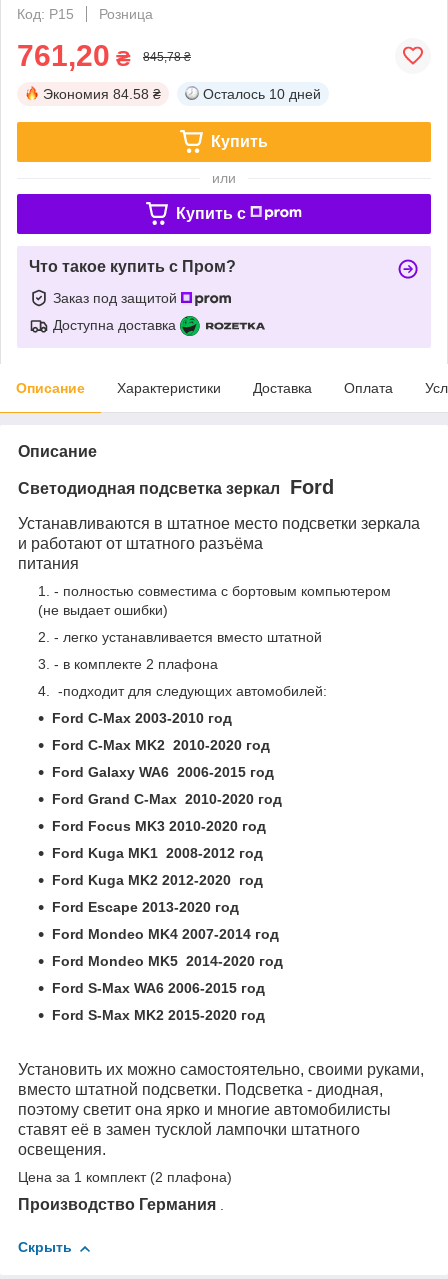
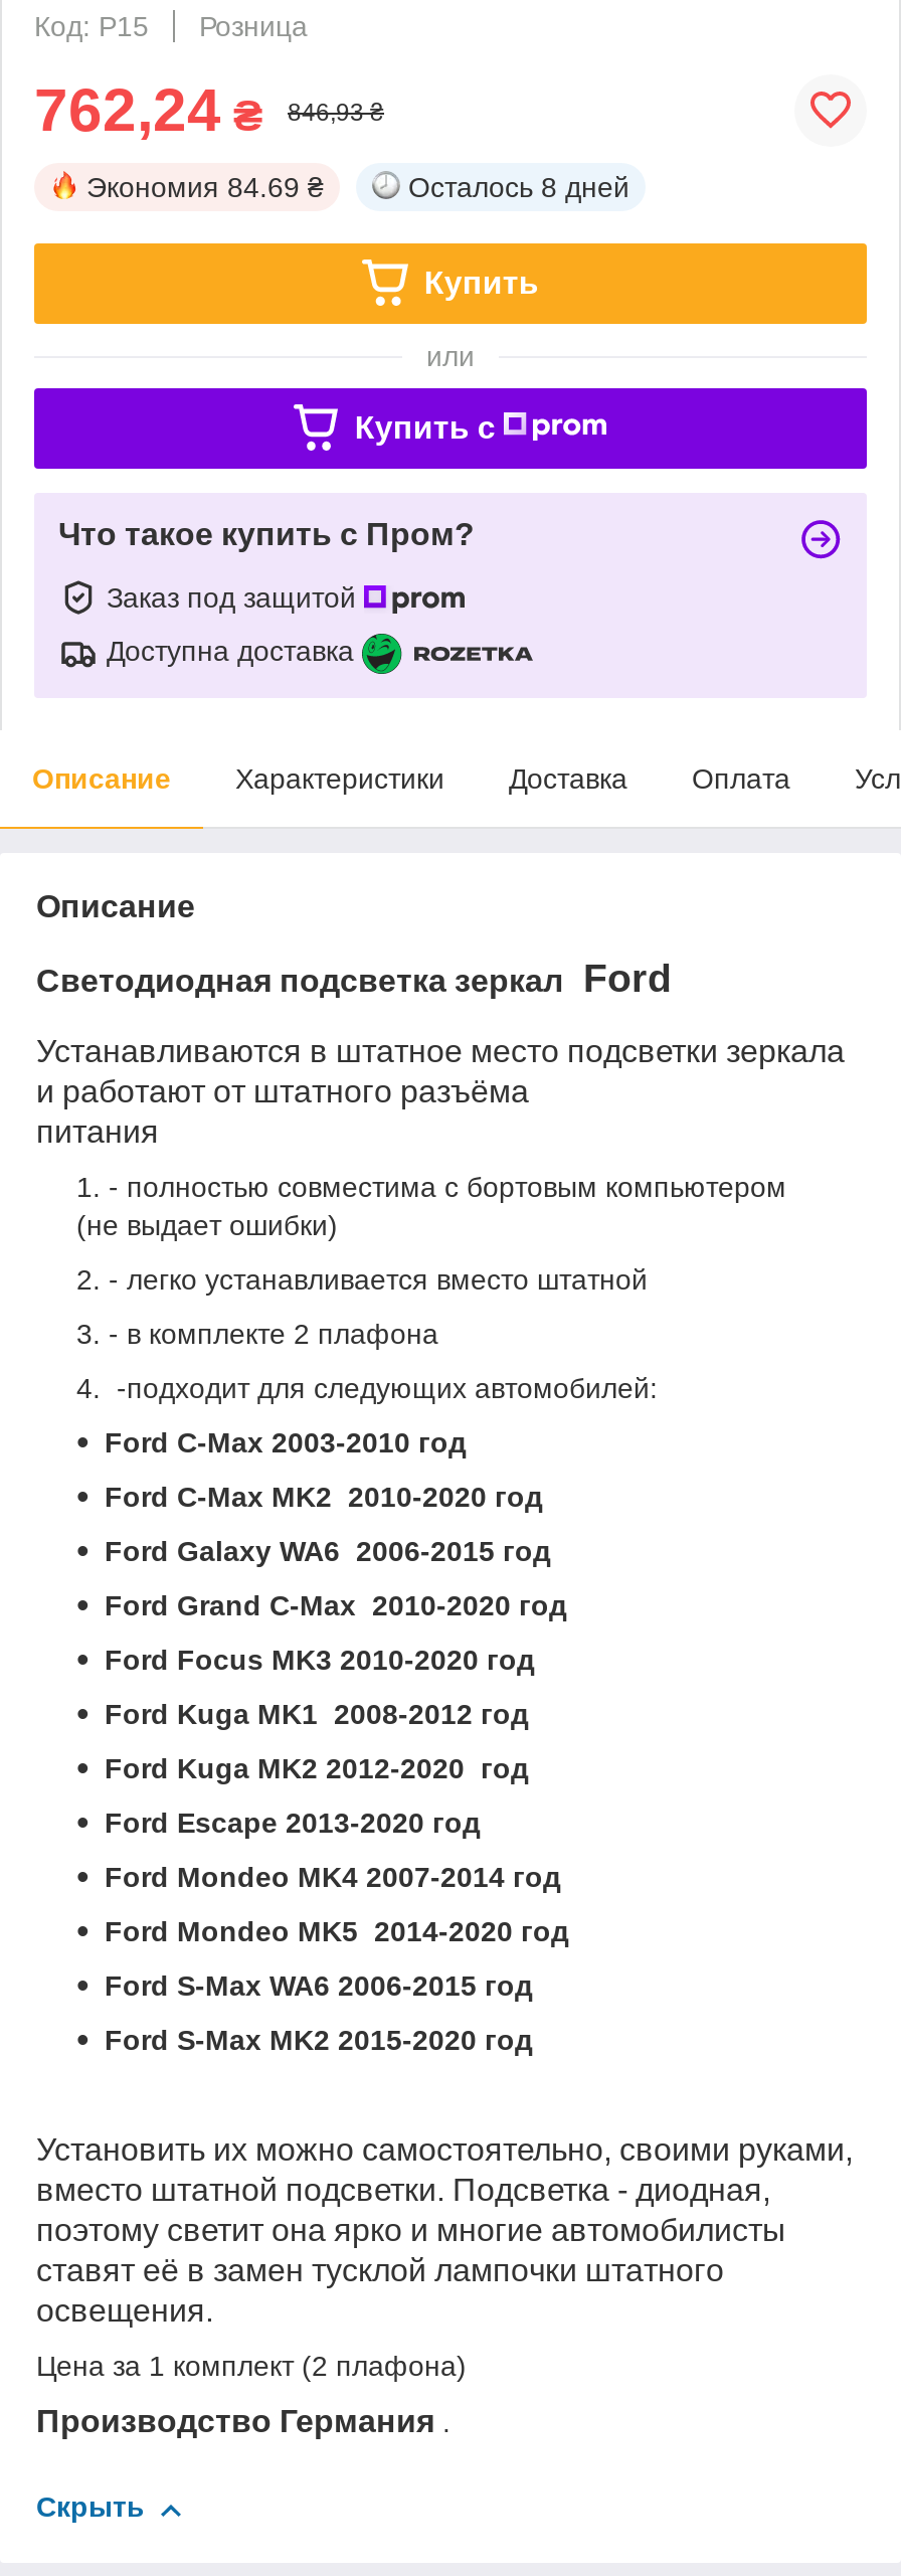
- 761,20 ₴
+ 762,24 ₴

- 845,78 ₴
+ 846,93 ₴

- Экономия 84.58 ₴
+ Экономия 84.69 ₴

- Осталось 10 дней
+ Осталось 8 дней
